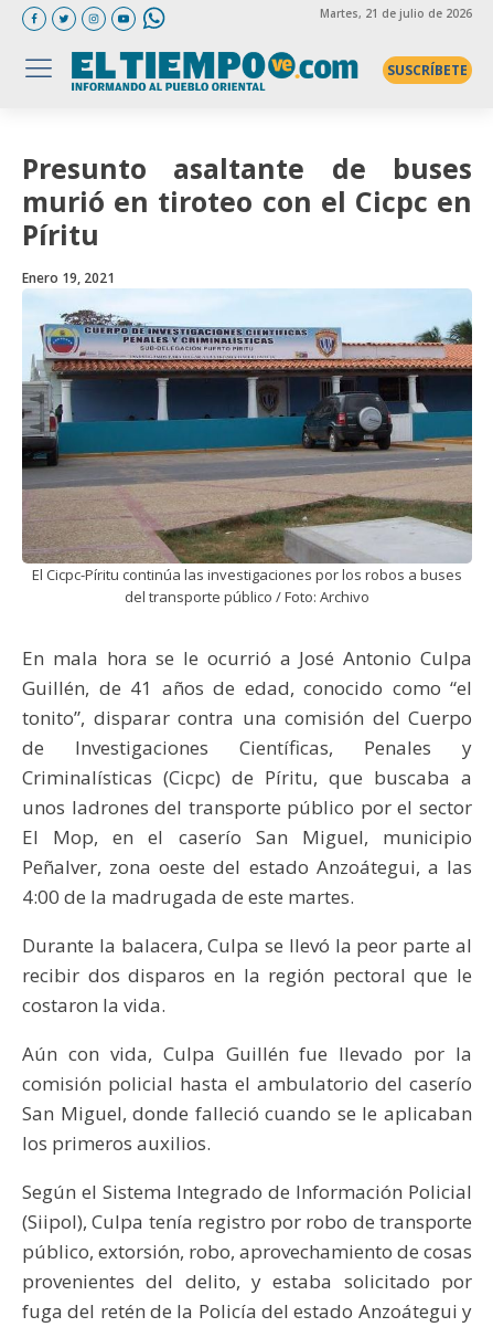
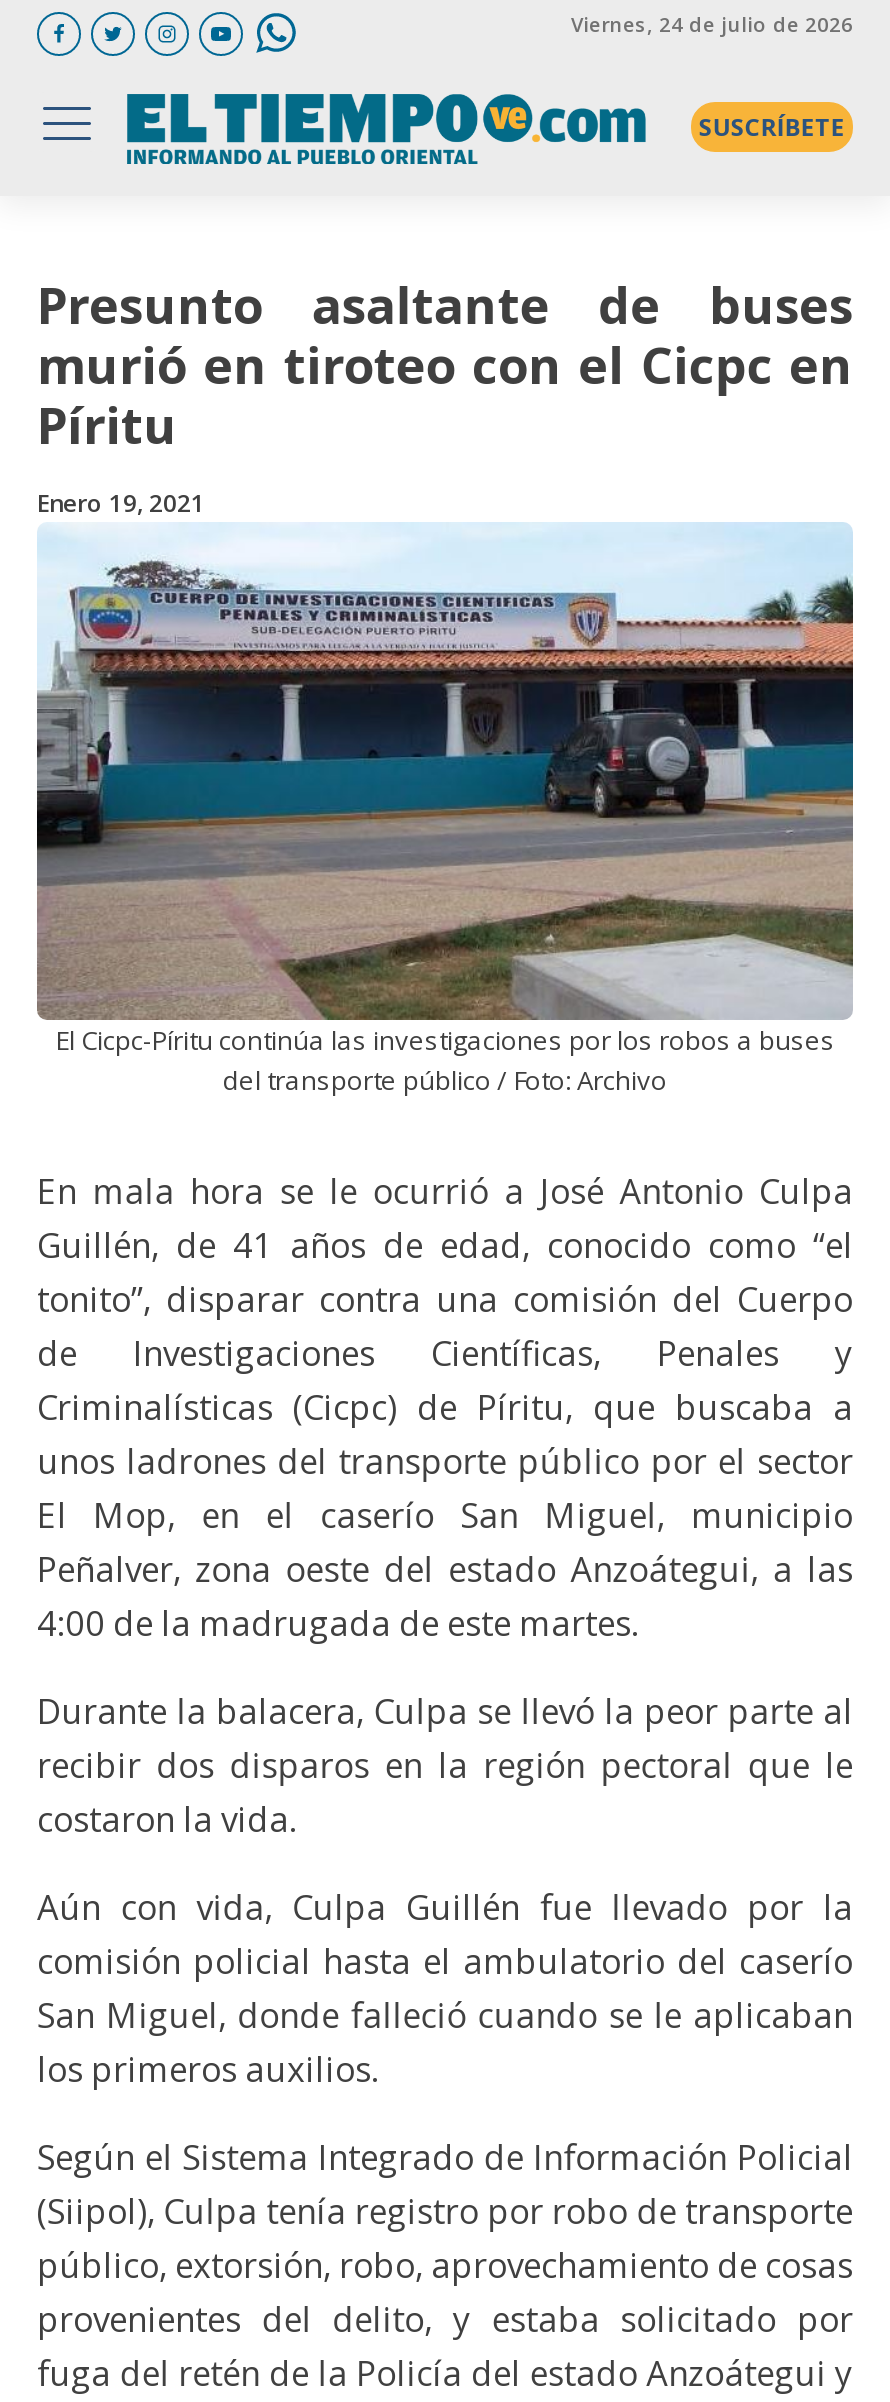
- Martes, 21 de julio de 2026
+ Viernes, 24 de julio de 2026
